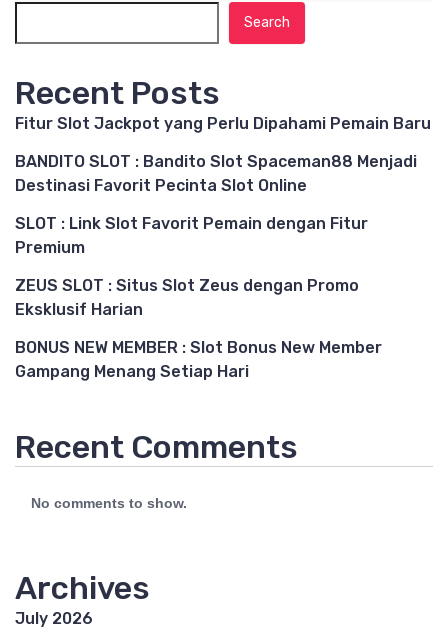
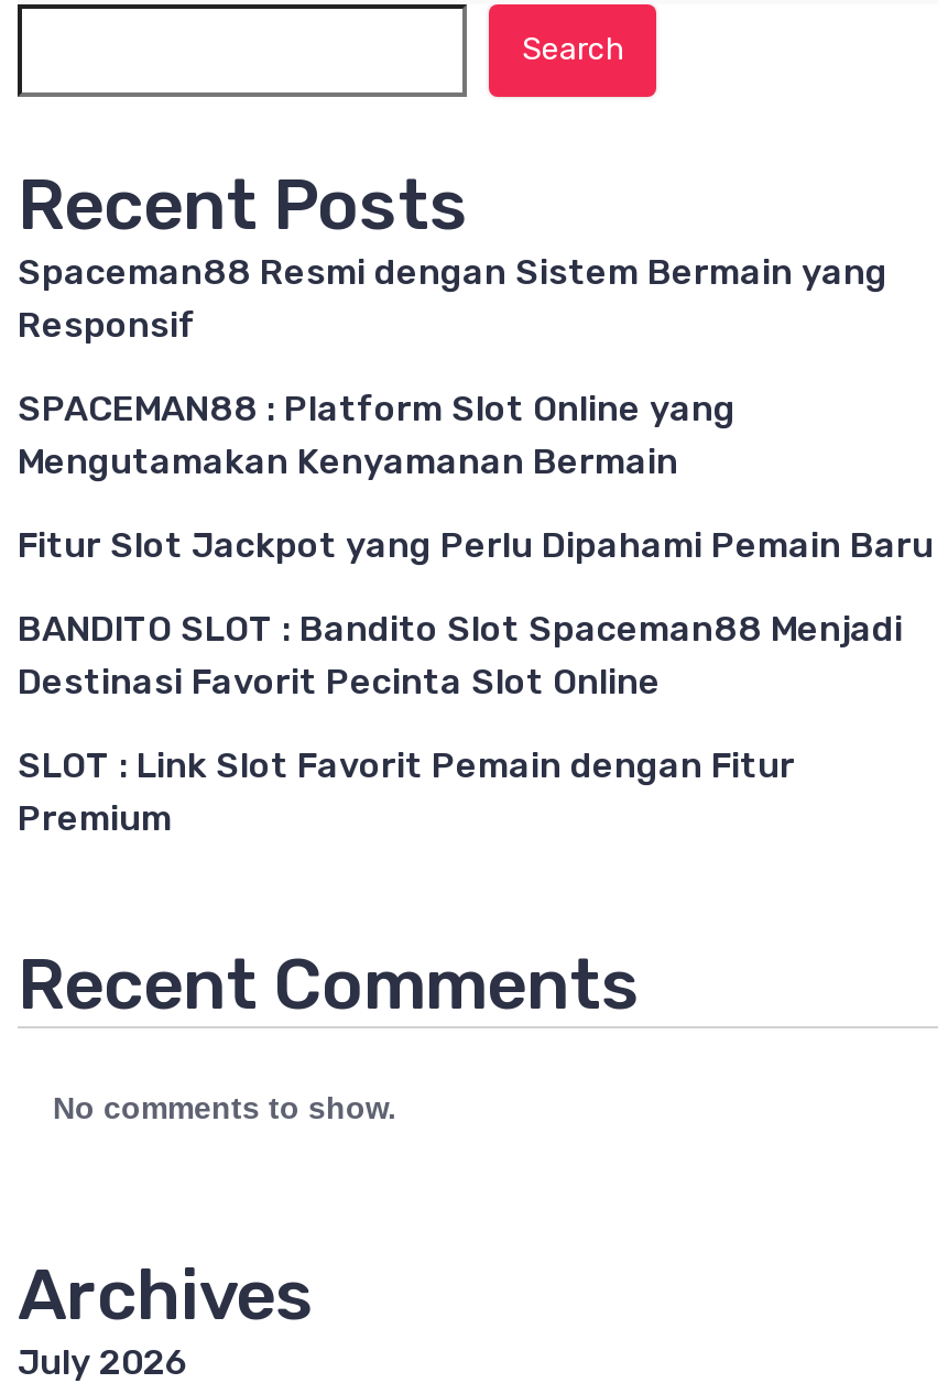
+ Spaceman88 Resmi dengan Sistem Bermain yang
+ Responsif
+ SPACEMAN88 : Platform Slot Online yang
+ Mengutamakan Kenyamanan Bermain

moved down: Fitur Slot Jackpot yang Perlu Dipahami Pemain Baru | BANDITO SLOT : Bandito Slot Spaceman88 Menjadi | Destinasi Favorit Pecinta Slot Online | SLOT : Link Slot Favorit Pemain dengan Fitur | Premium

- ZEUS SLOT : Situs Slot Zeus dengan Promo
- Eksklusif Harian
- BONUS NEW MEMBER : Slot Bonus New Member
- Gampang Menang Setiap Hari
